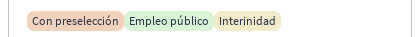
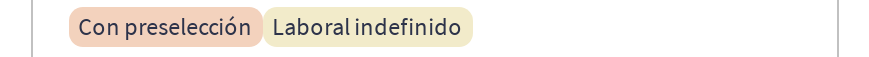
- Empleo público
- Interinidad
+ Laboral indefinido
